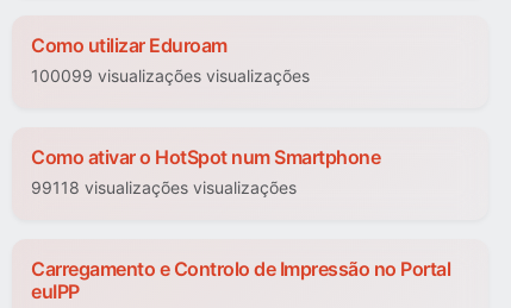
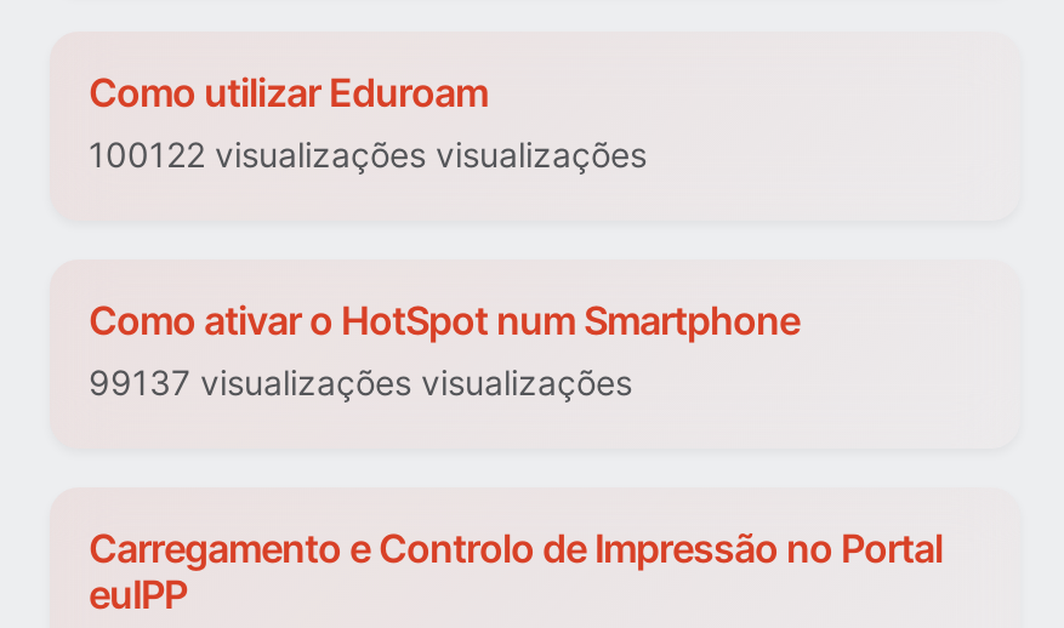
- 100099 visualizações visualizações
+ 100122 visualizações visualizações

- 99118 visualizações visualizações
+ 99137 visualizações visualizações
